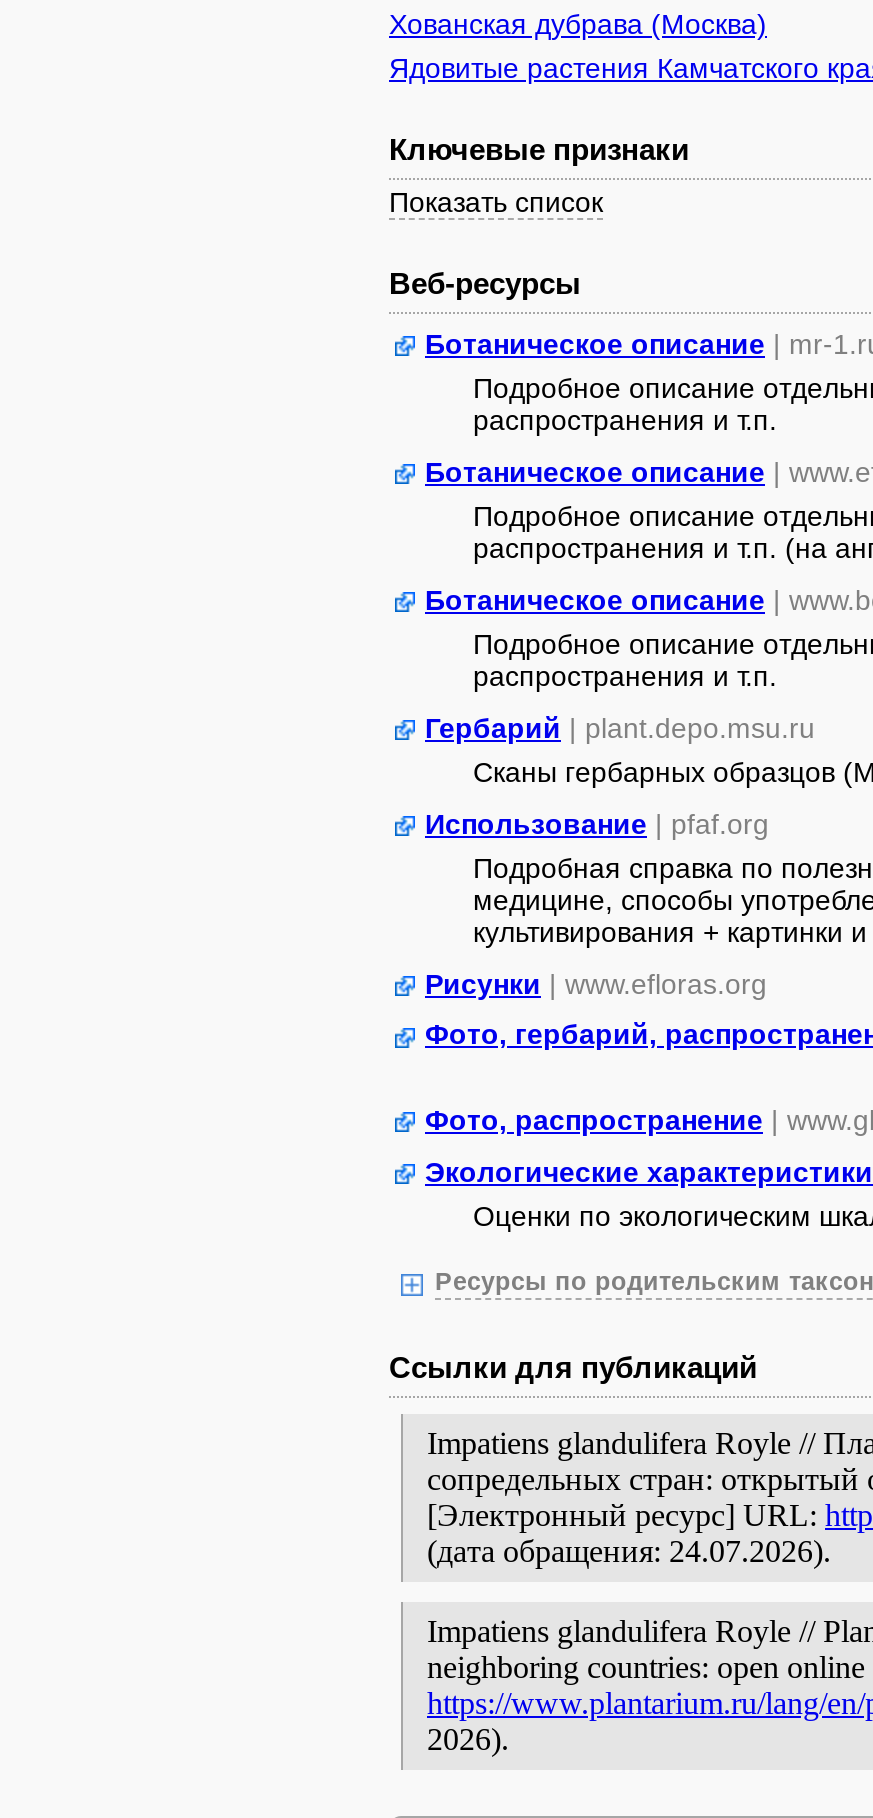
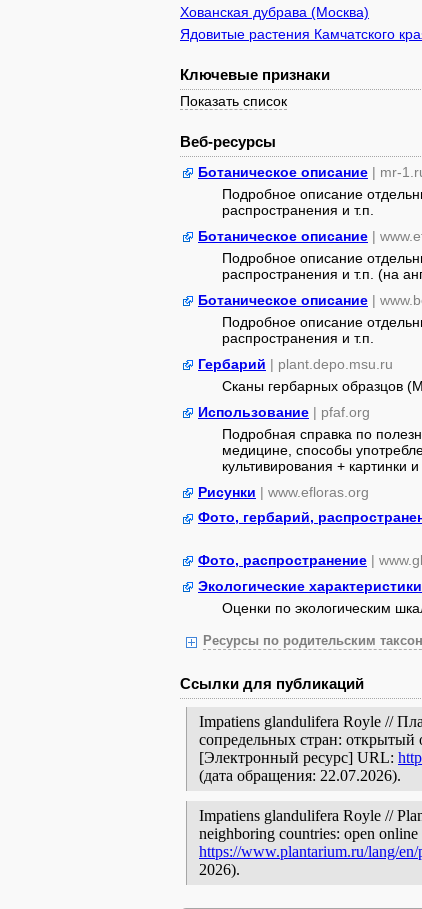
- (дата обращения: 24.07.2026).
+ (дата обращения: 22.07.2026).
